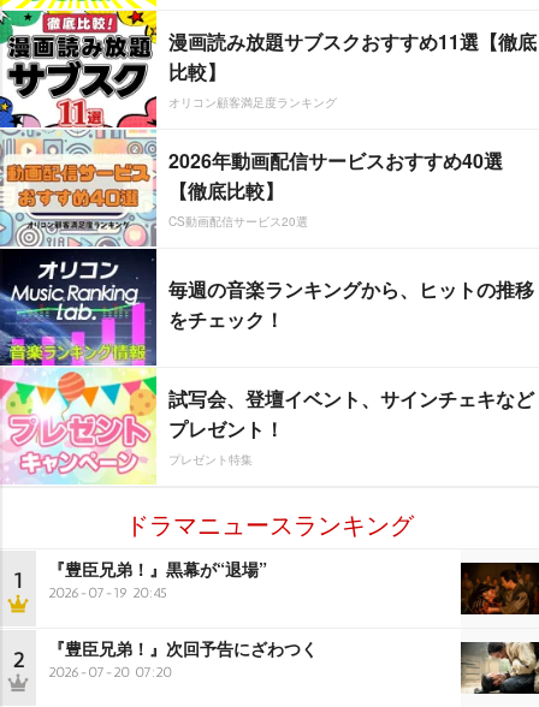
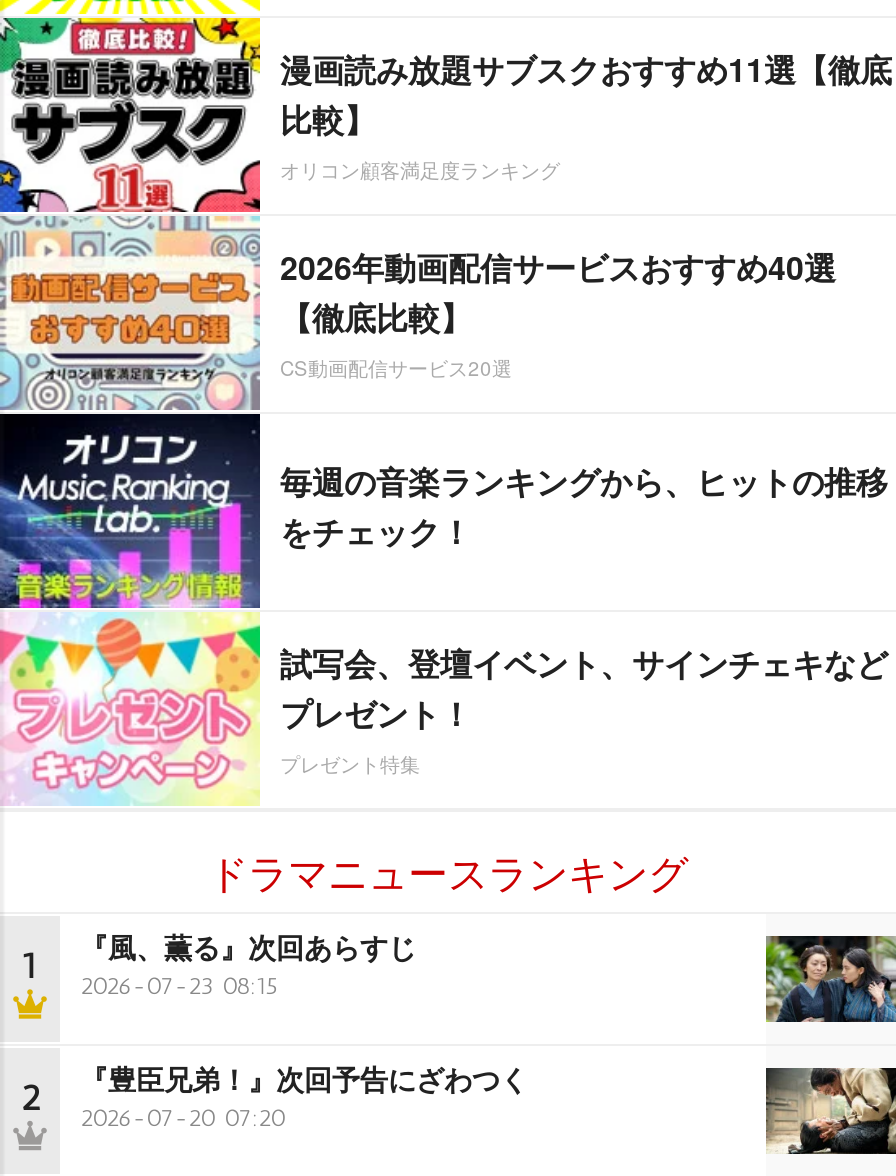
- 『豊臣兄弟！』黒幕が“退場”
- 2026-07-19 20:45
+ 『風、薫る』次回あらすじ
+ 2026-07-23 08:15

- [image]
+ [image]
